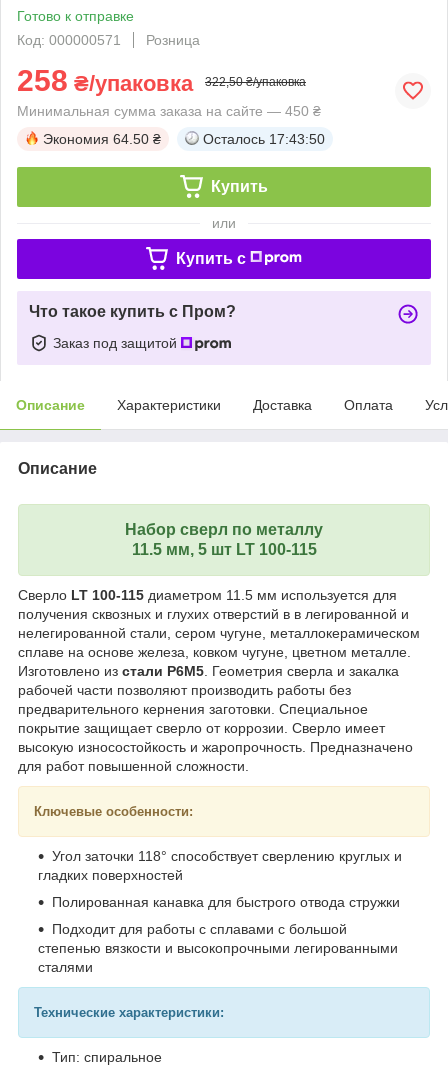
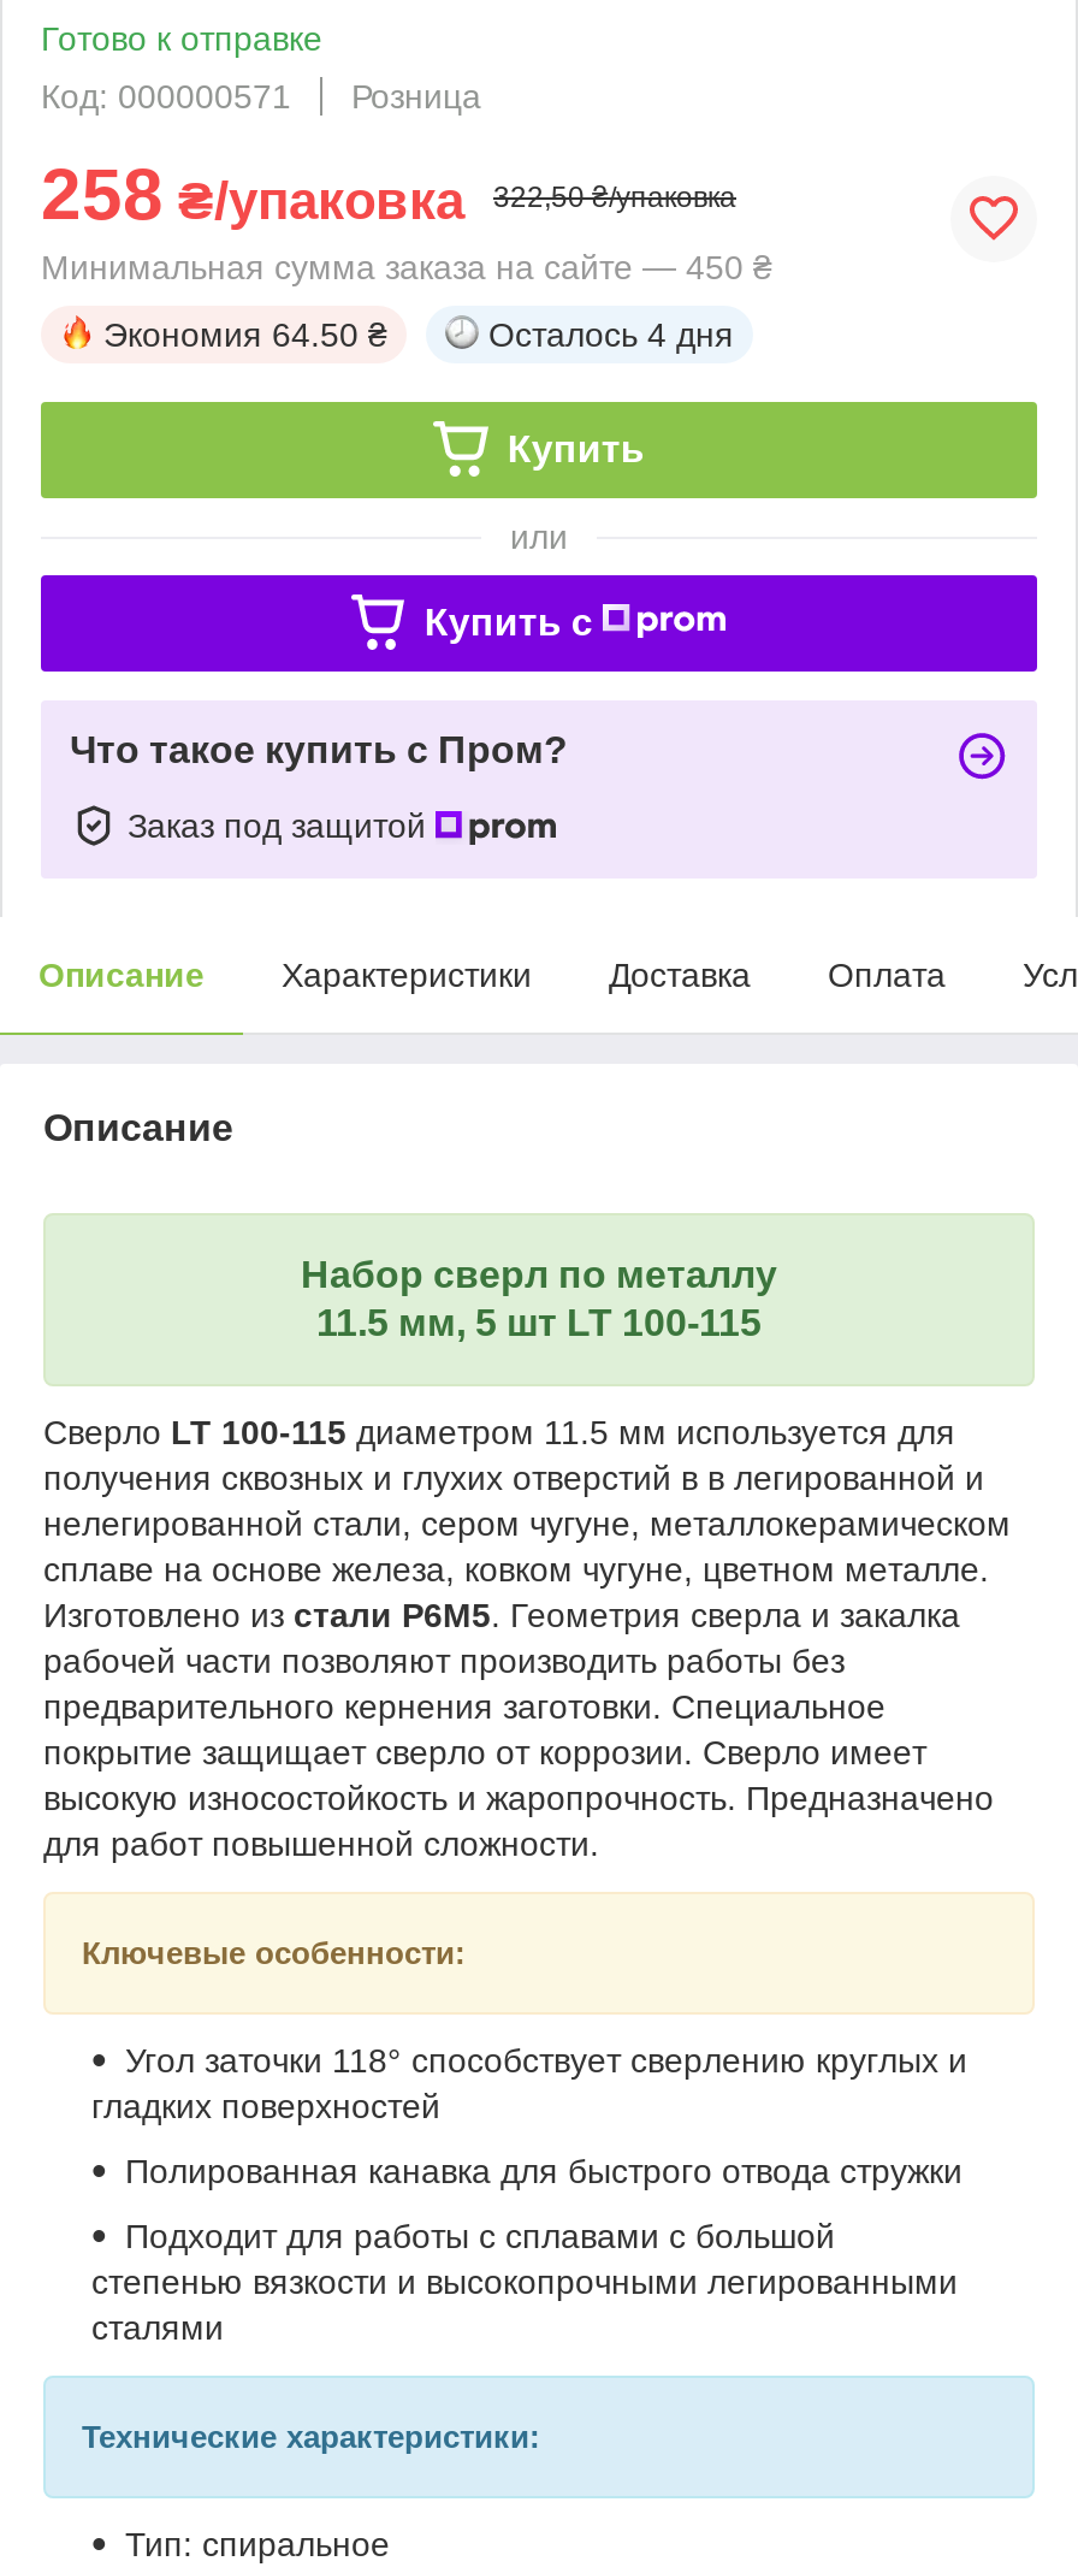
- Осталось 17:43:50
+ Осталось 4 дня
